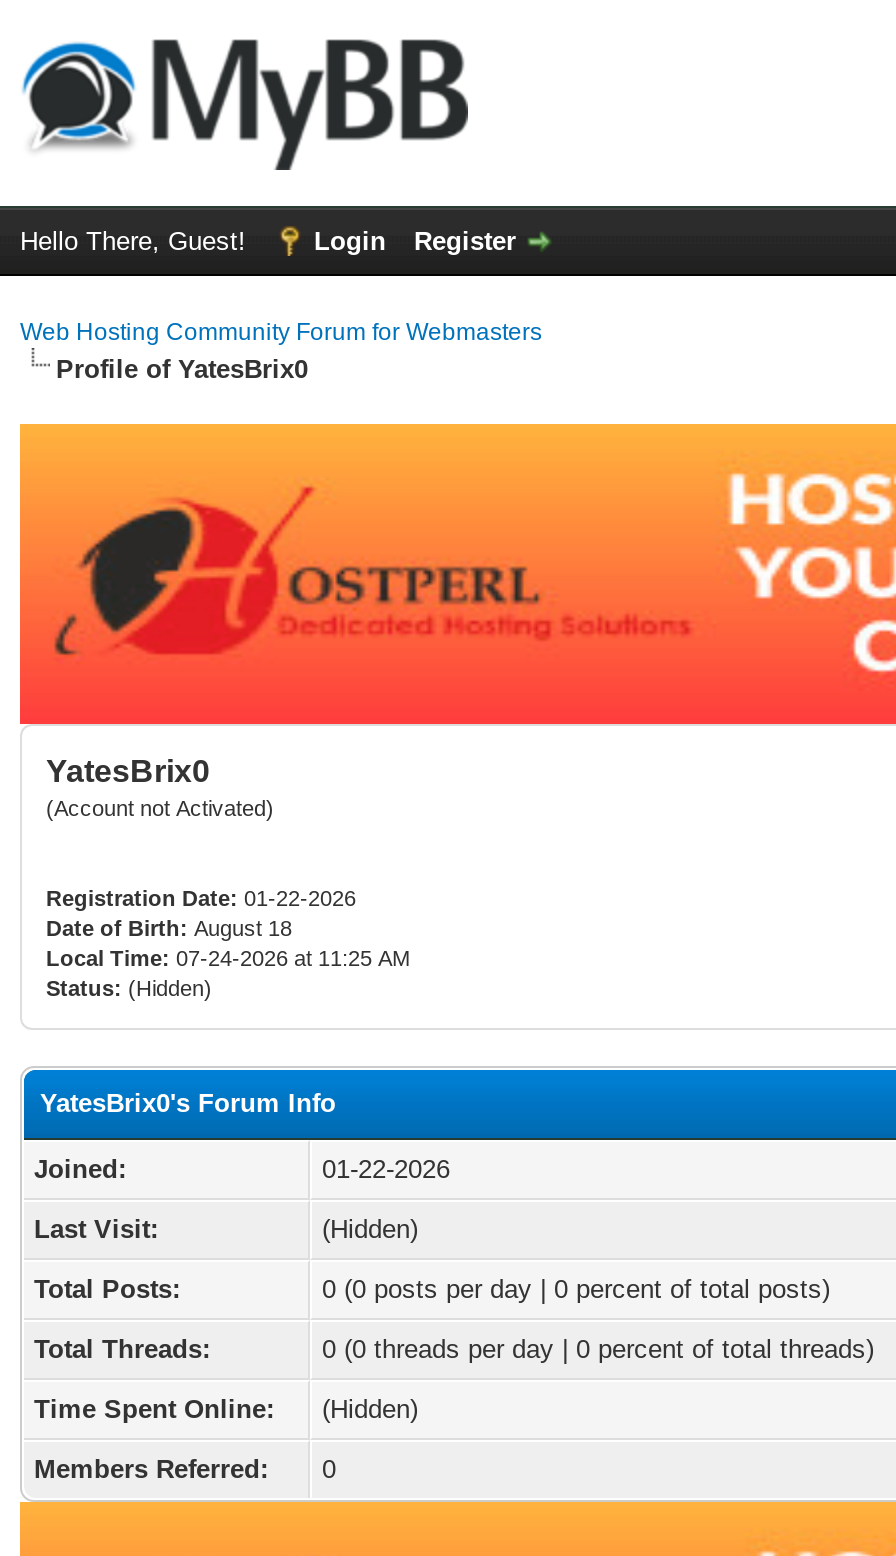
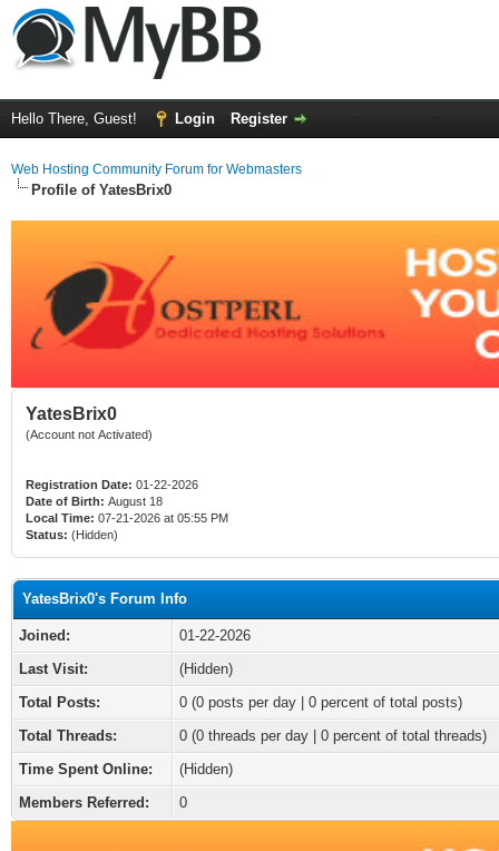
- Local Time: 07-24-2026 at 11:25 AM
+ Local Time: 07-21-2026 at 05:55 PM
